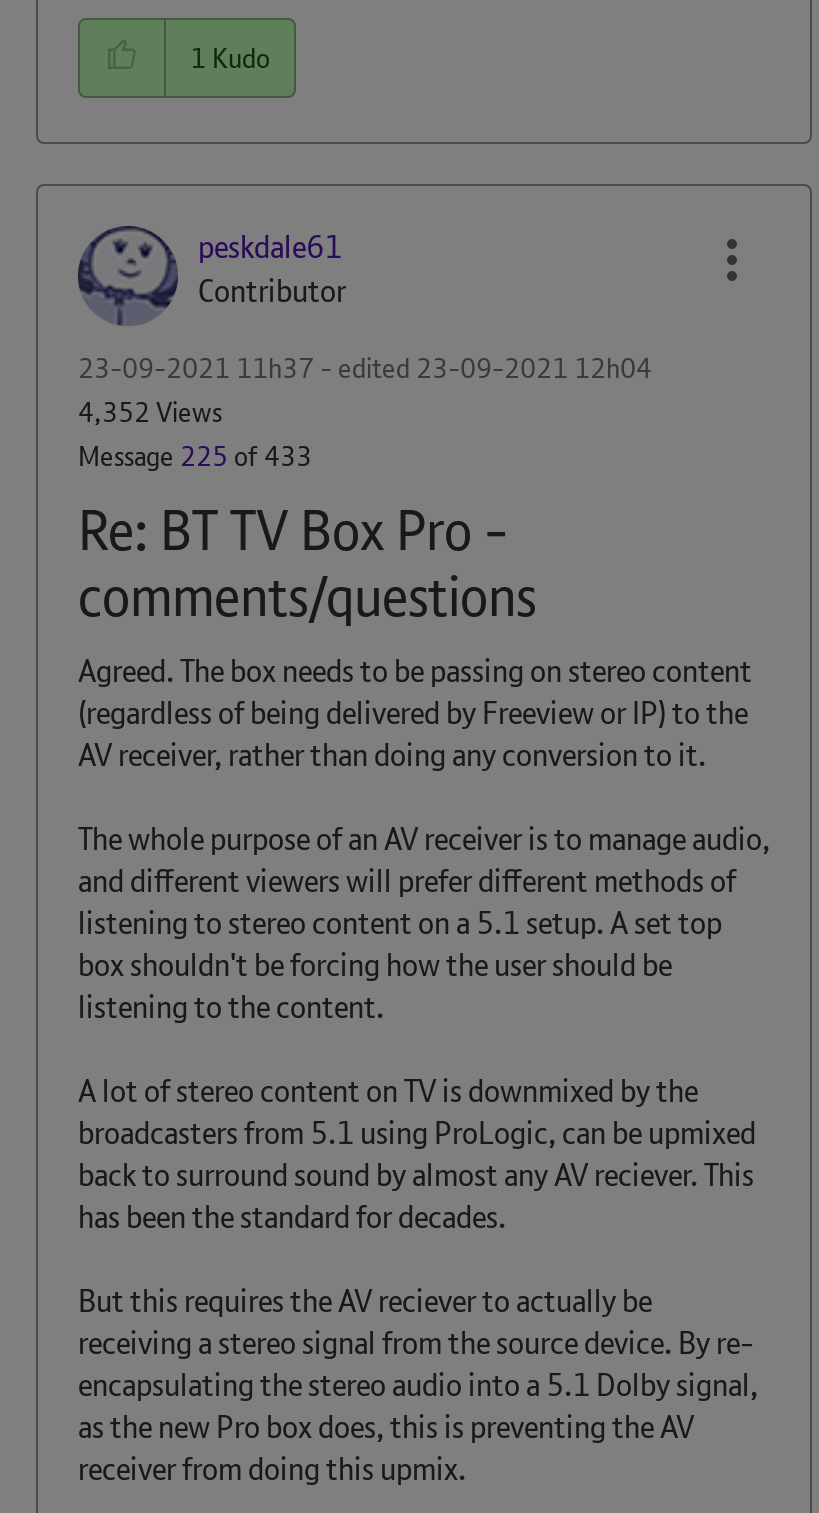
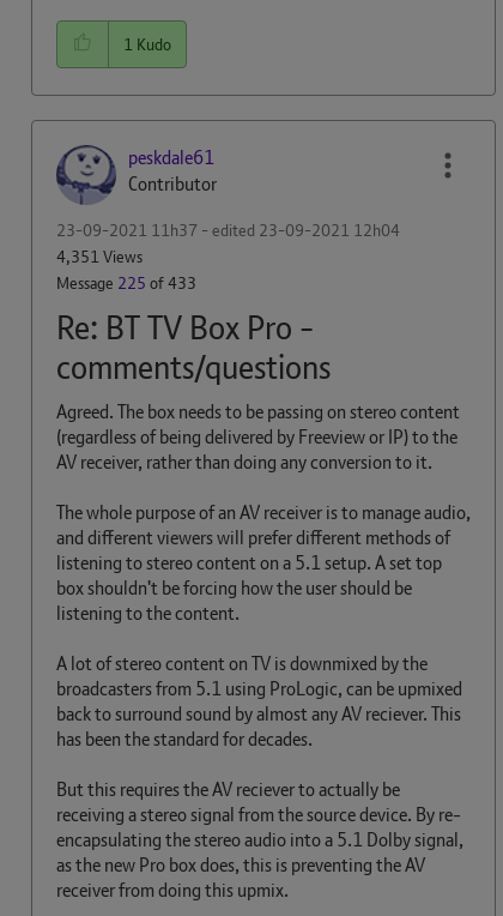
- 4,352 Views
+ 4,351 Views
